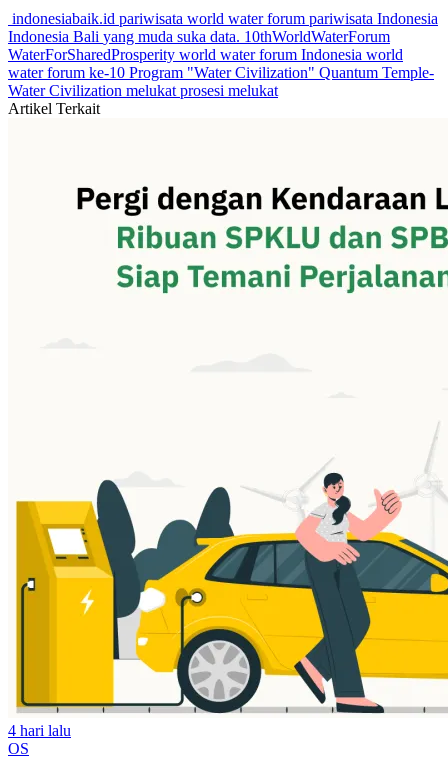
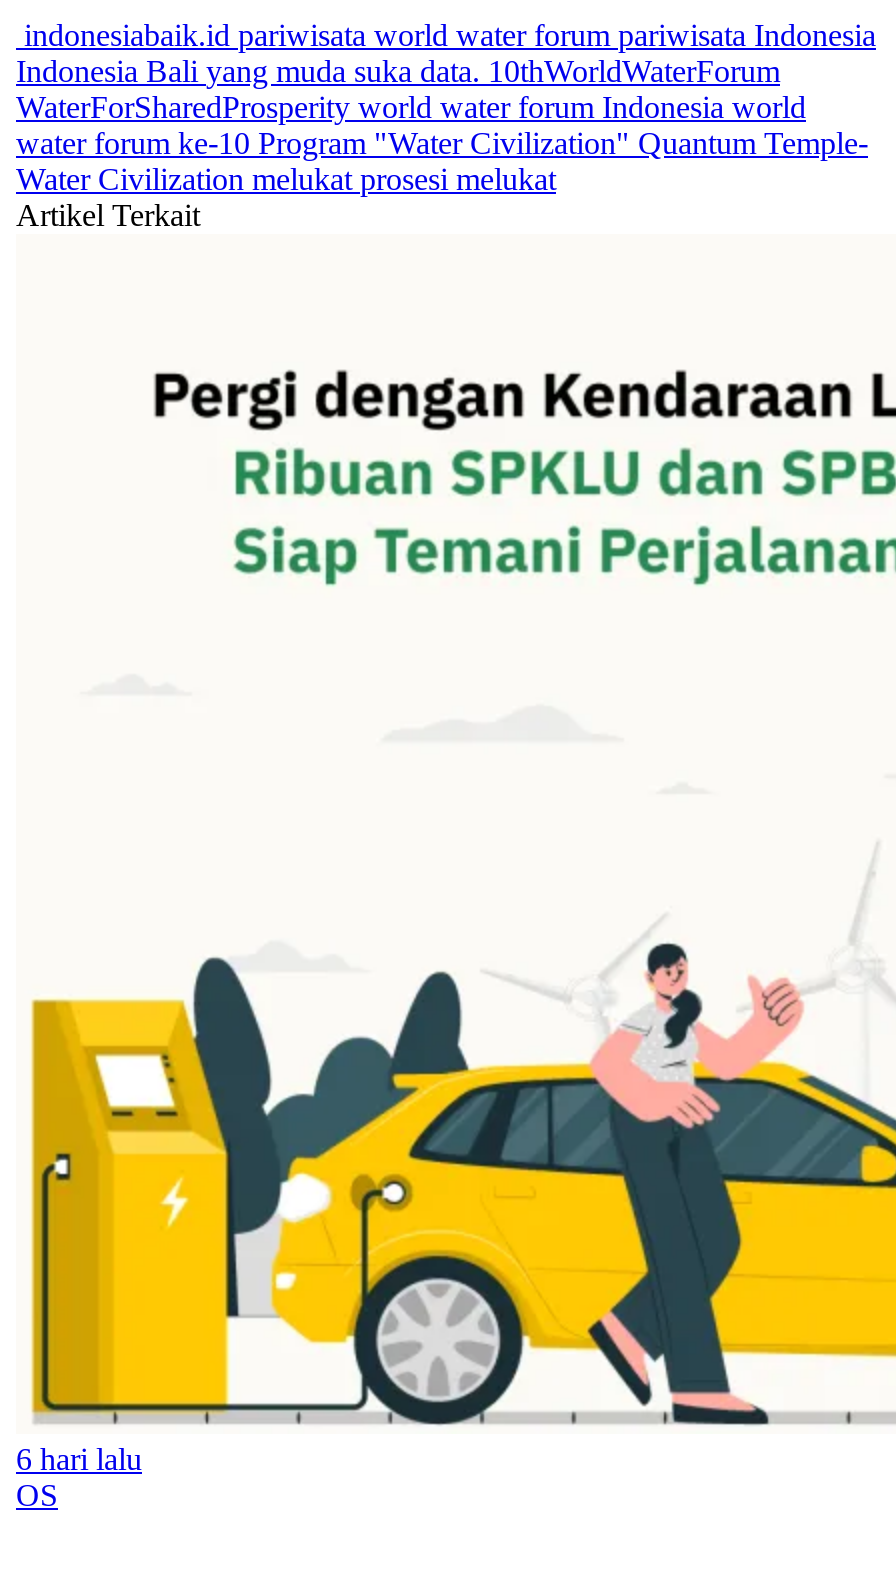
- 4 hari lalu
+ 6 hari lalu
